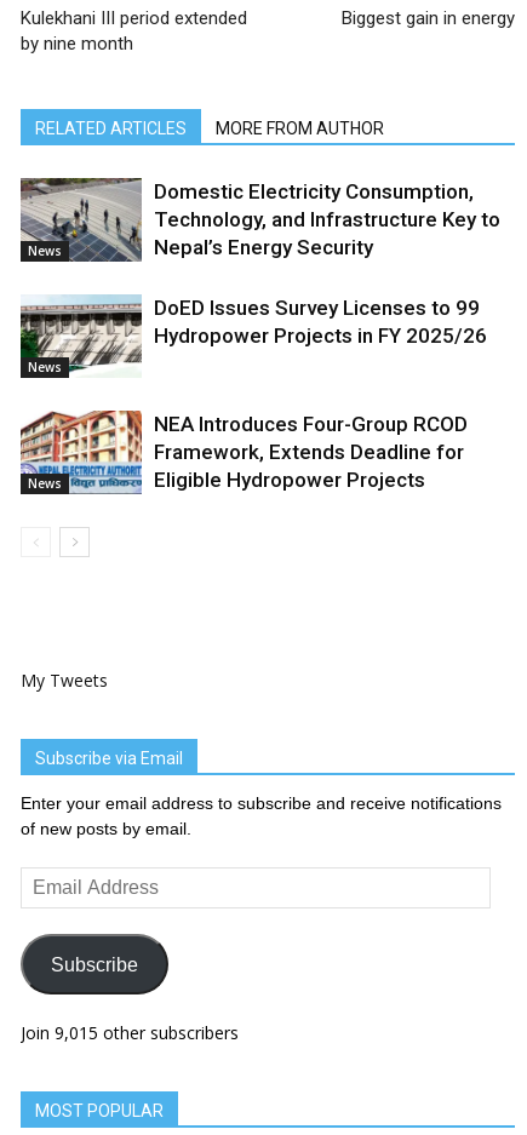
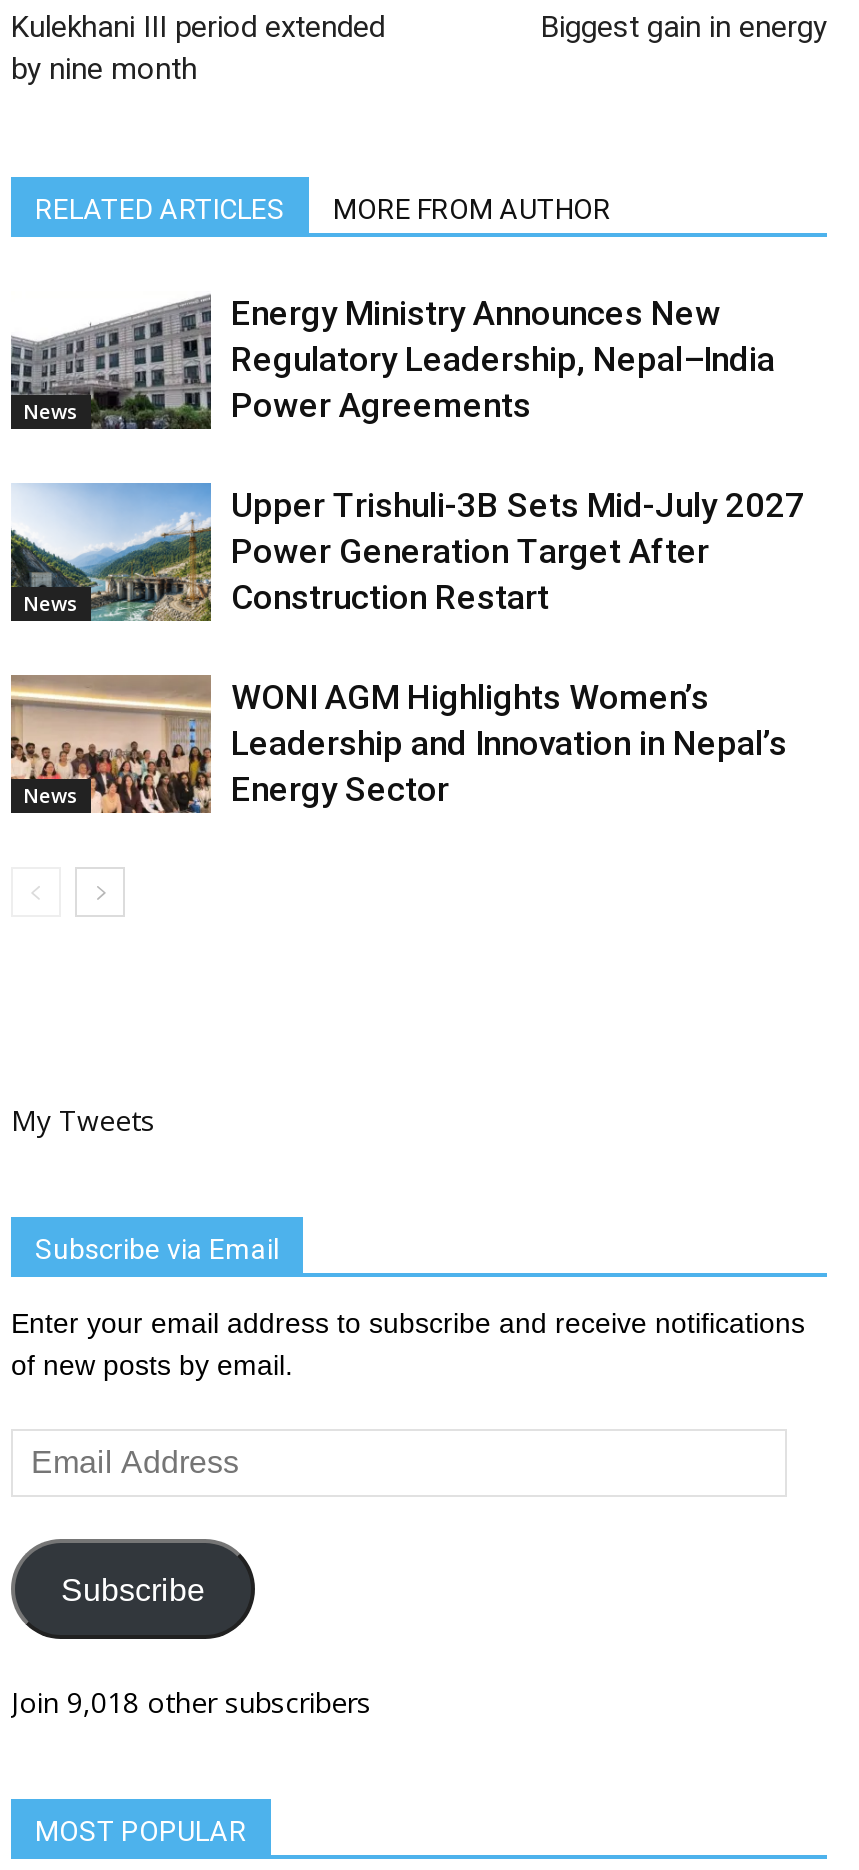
- [image]
- Domestic Electricity Consumption,
- Technology, and Infrastructure Key to
- Nepal’s Energy Security
+ [image]
+ Energy Ministry Announces New
+ Regulatory Leadership, Nepal–India
+ Power Agreements

- [image]
- DoED Issues Survey Licenses to 99
- Hydropower Projects in FY 2025/26
+ [image]
+ Upper Trishuli-3B Sets Mid-July 2027
+ Power Generation Target After
+ Construction Restart

- [image]
- NEA Introduces Four-Group RCOD
- Framework, Extends Deadline for
- Eligible Hydropower Projects
+ [image]
+ WONI AGM Highlights Women’s
+ Leadership and Innovation in Nepal’s
+ Energy Sector

- Join 9,015 other subscribers
+ Join 9,018 other subscribers
